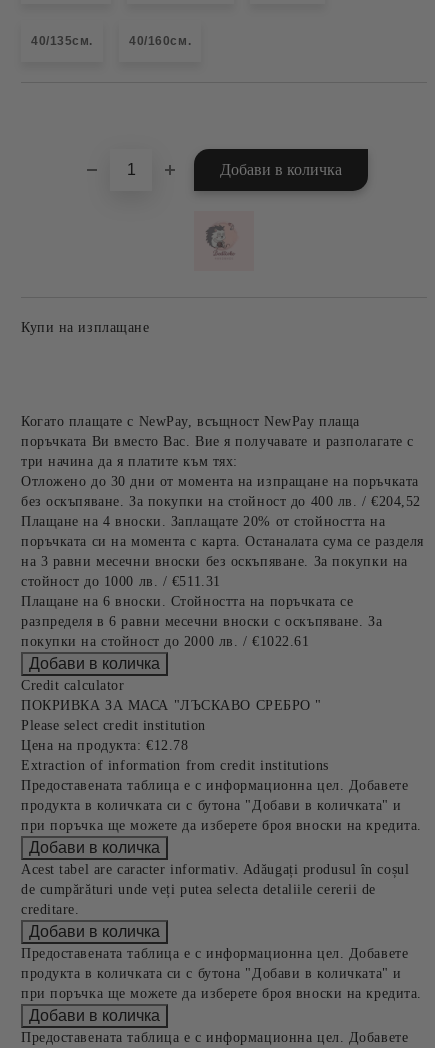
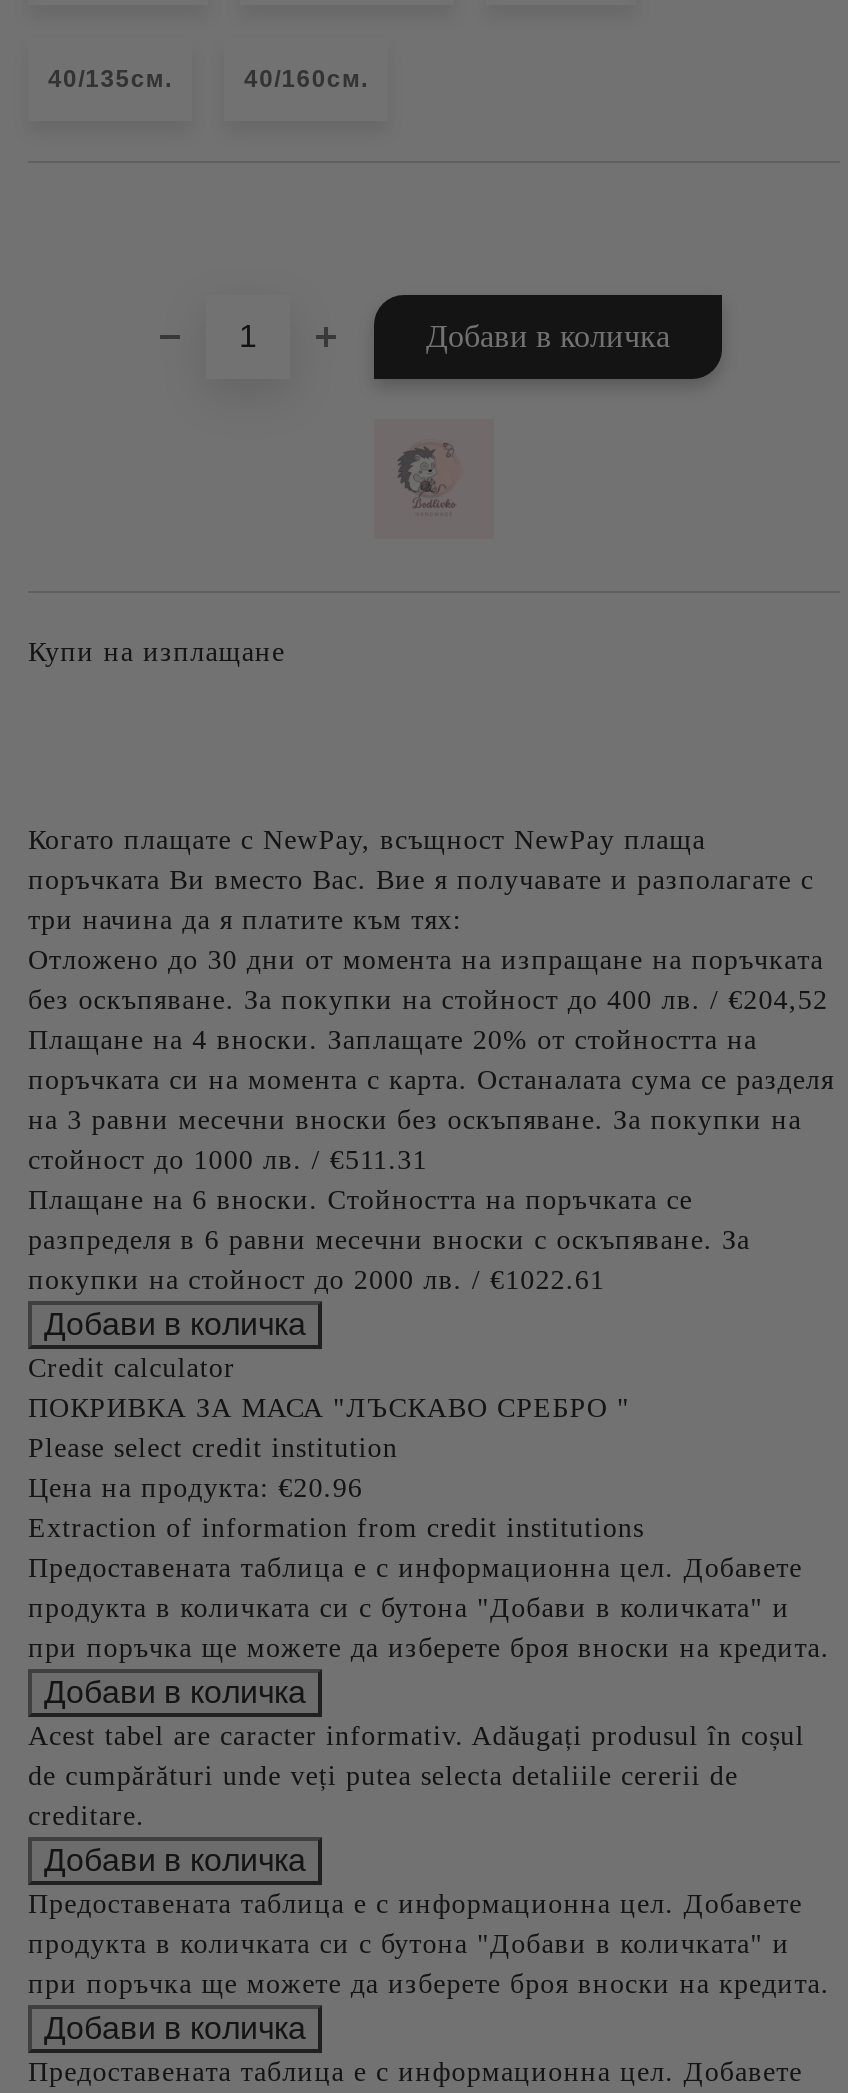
- Цена на продукта: €12.78
+ Цена на продукта: €20.96
